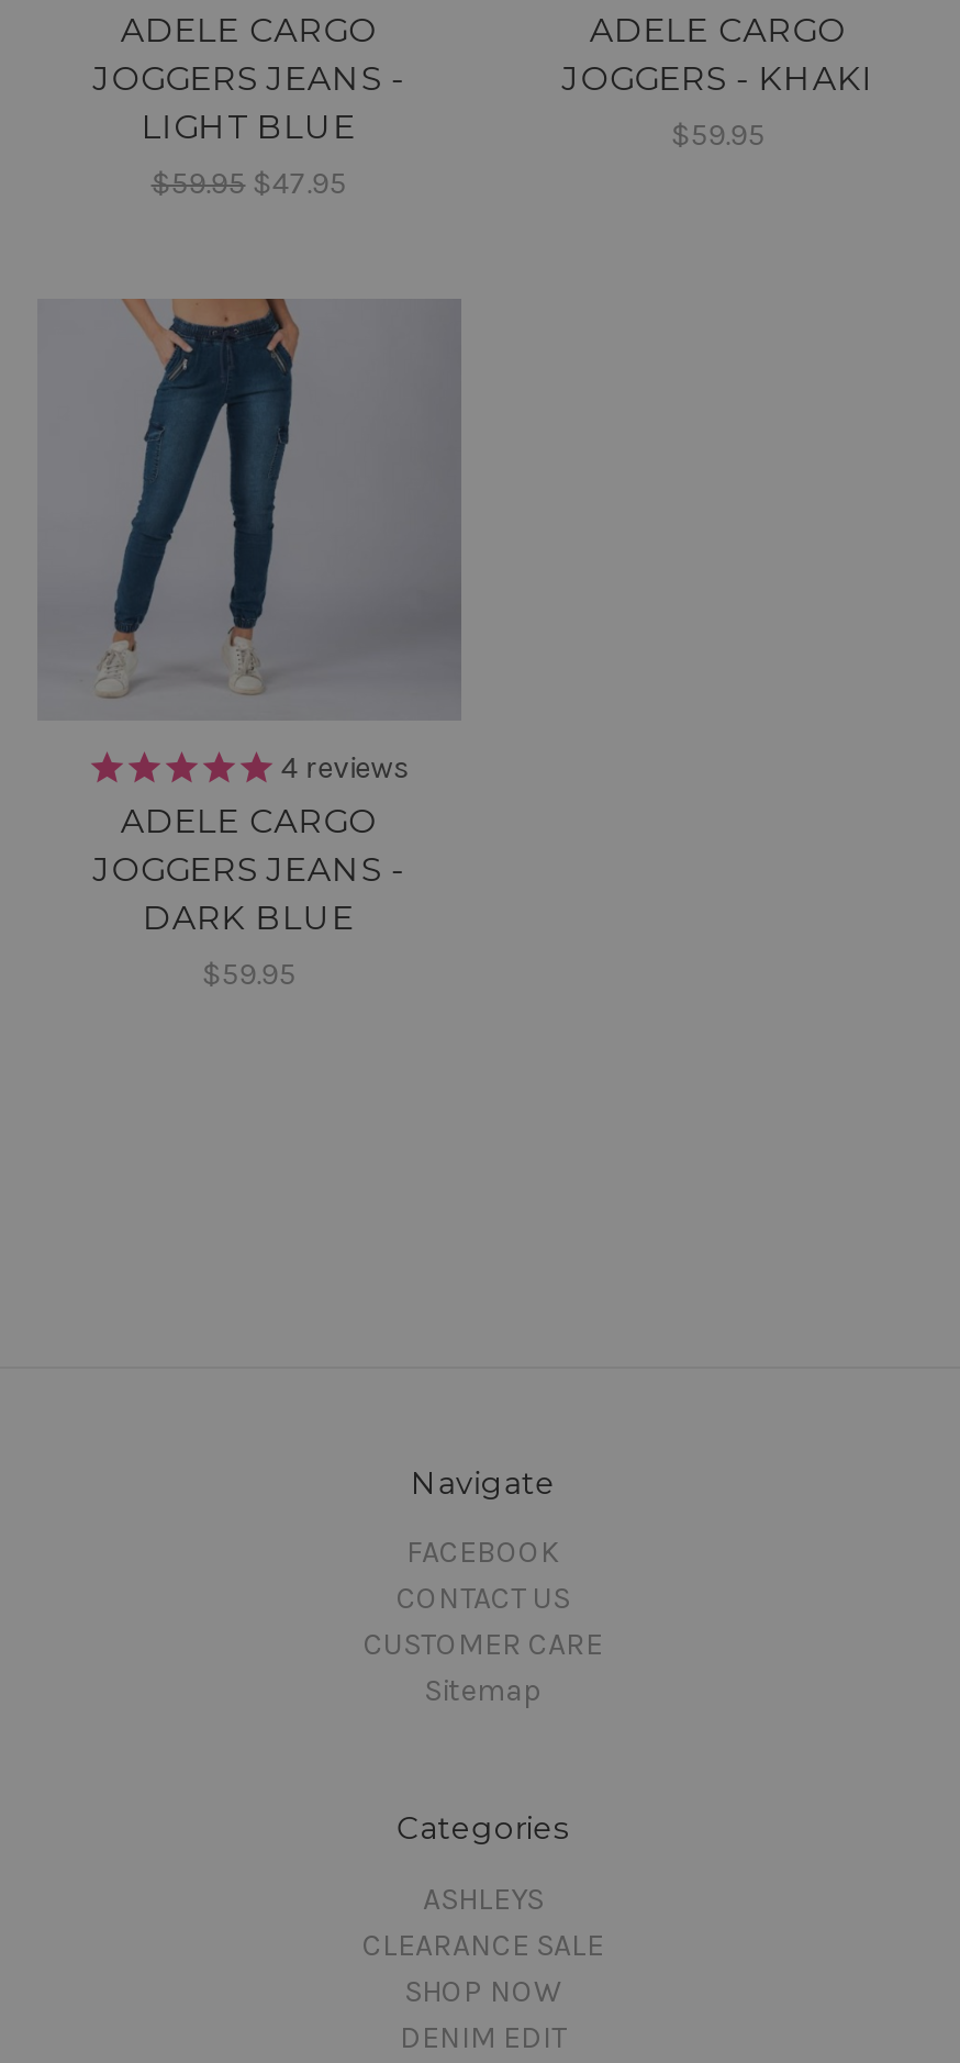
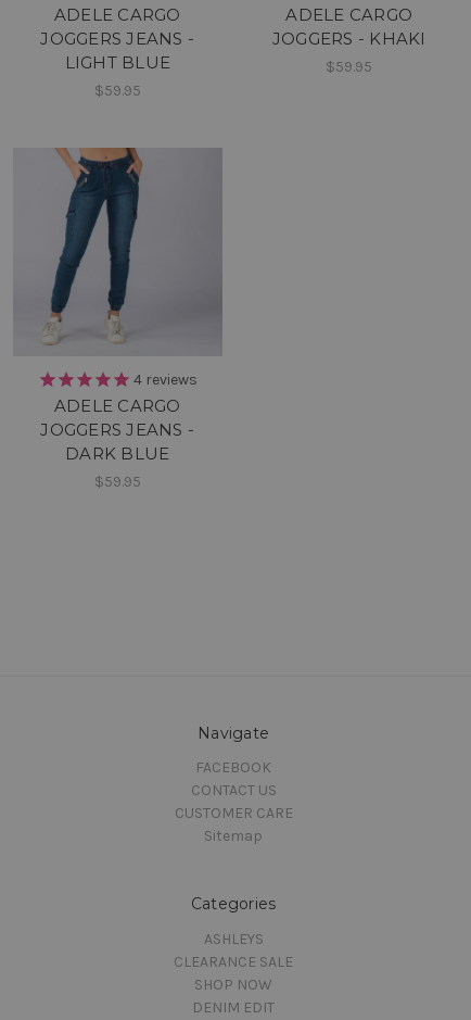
- $59.95 $47.95
+ $59.95
